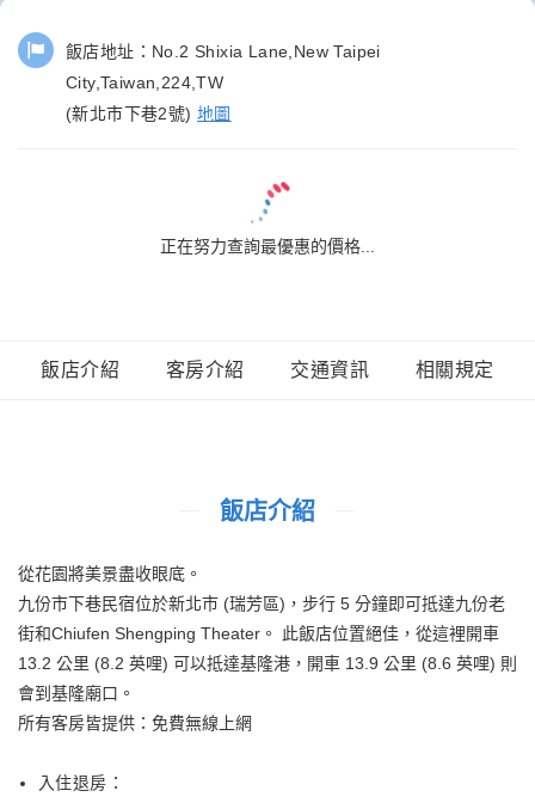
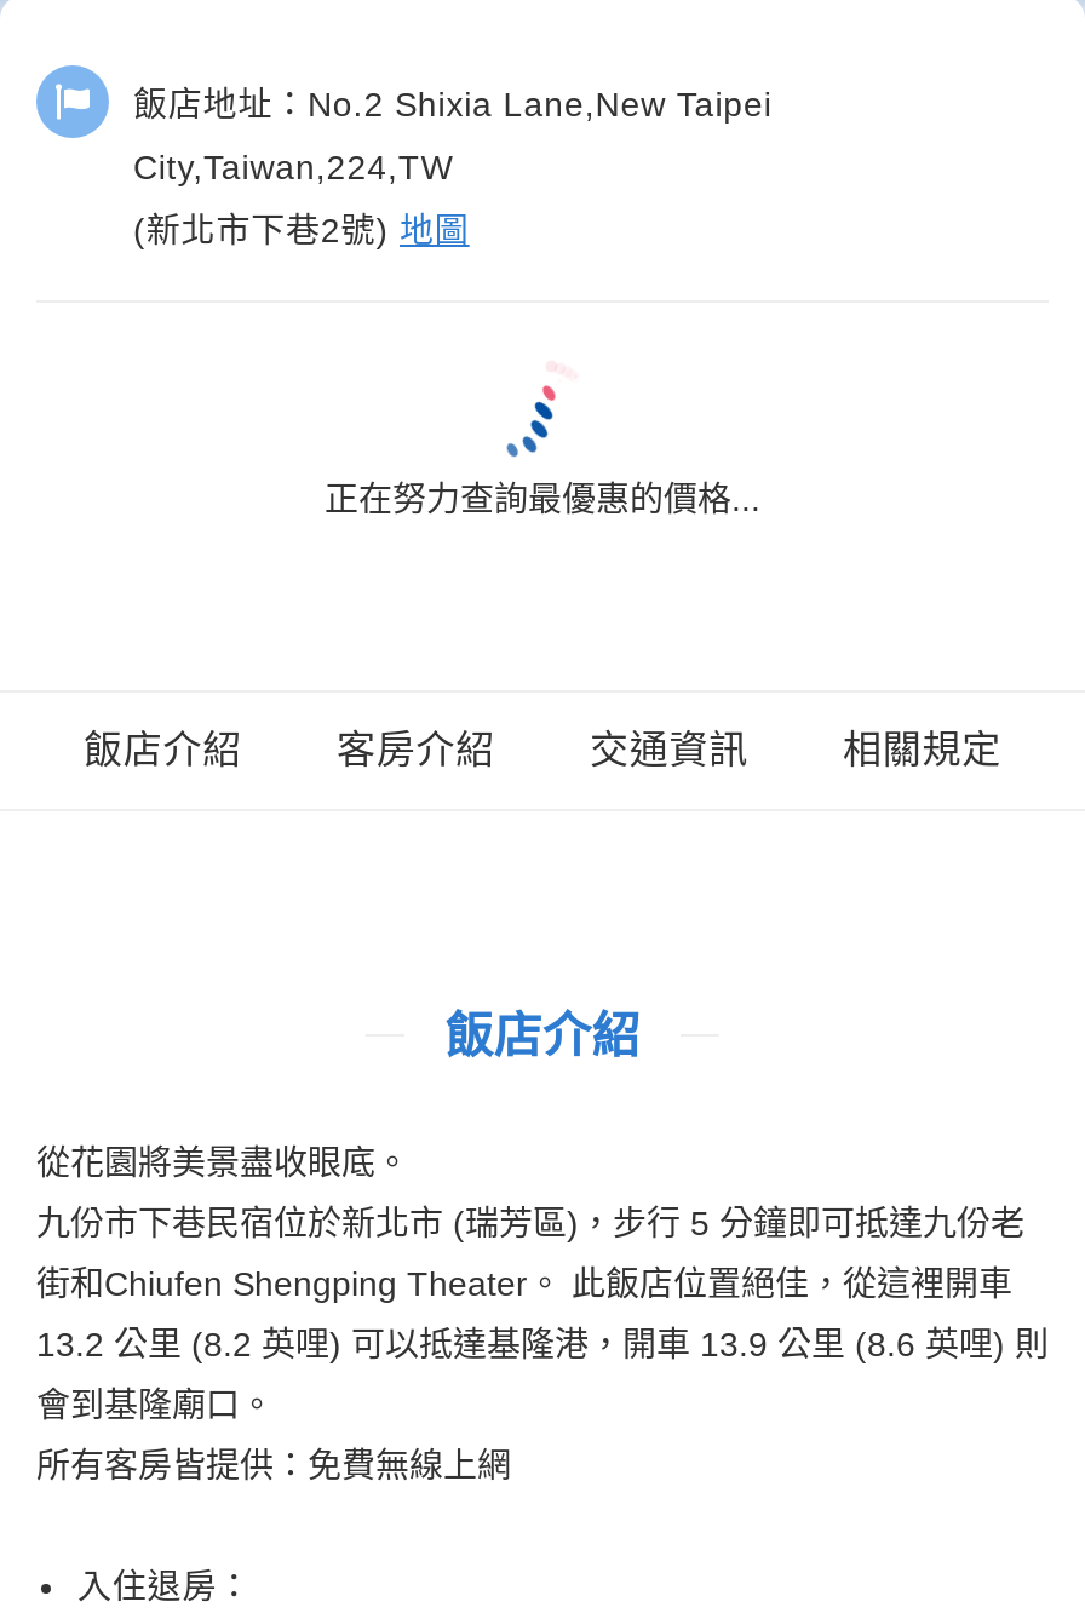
- [image]
+ [image]
